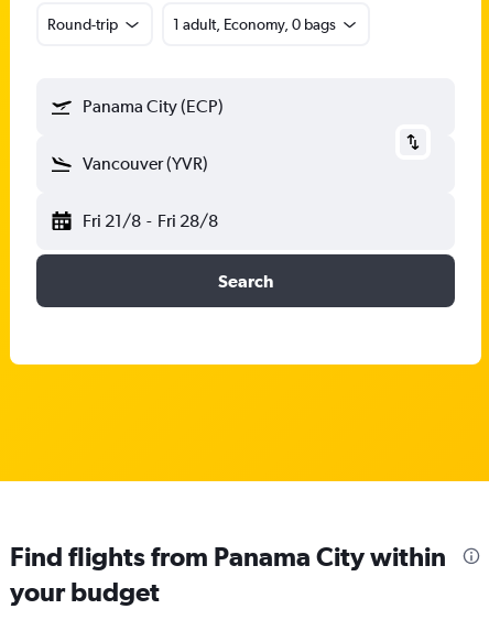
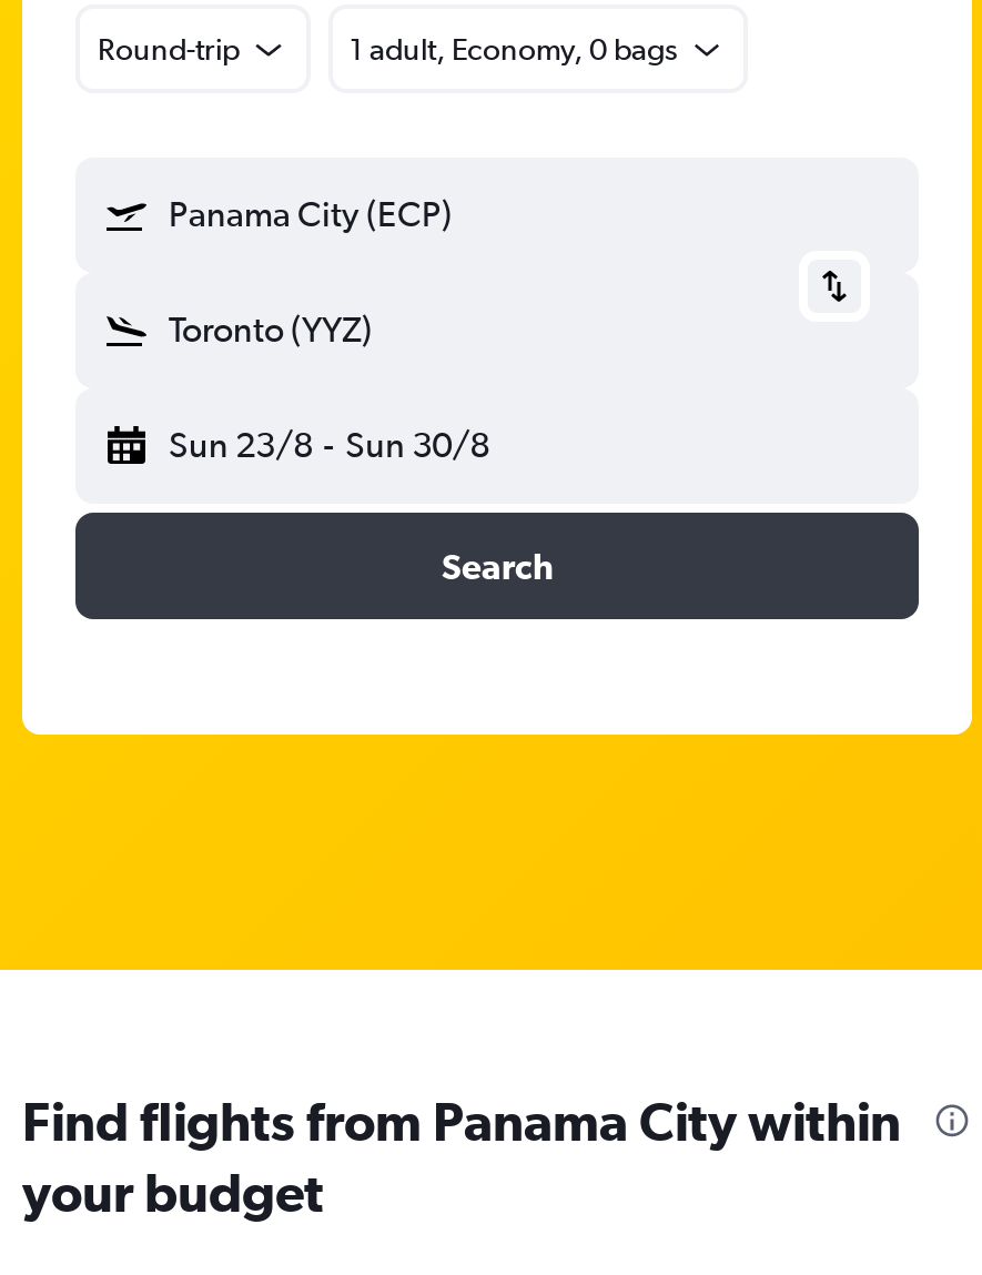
- Vancouver (YVR)
+ Toronto (YYZ)

- Fri 21/8 - Fri 28/8
+ Sun 23/8 - Sun 30/8
